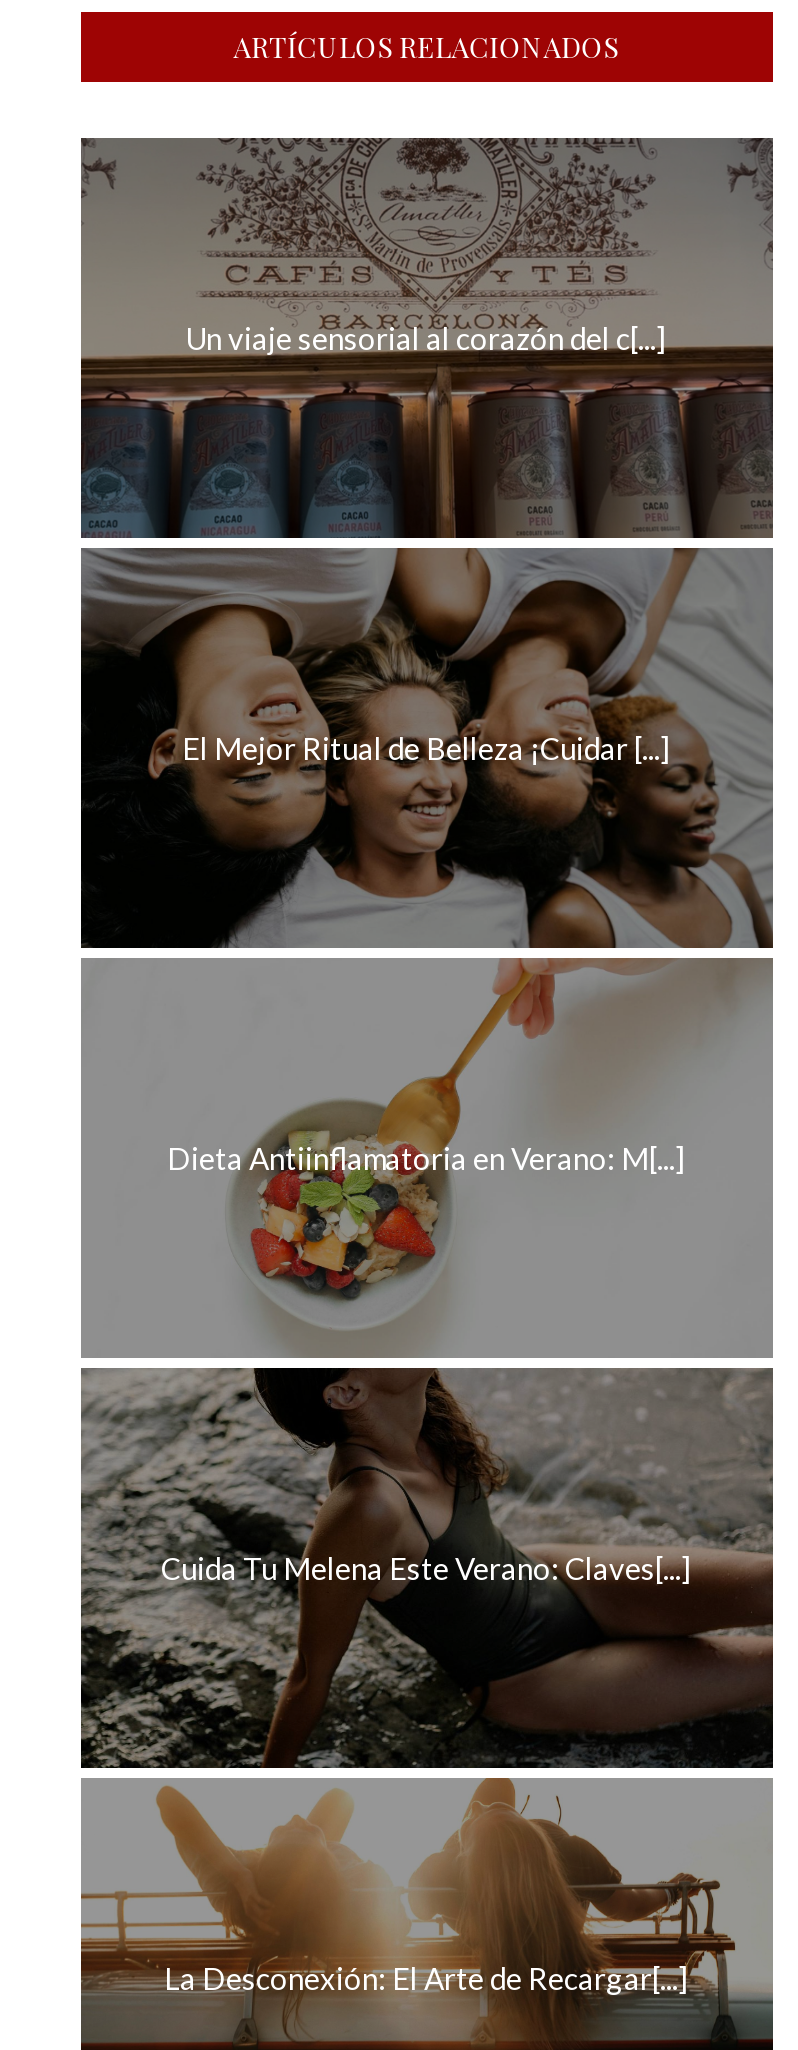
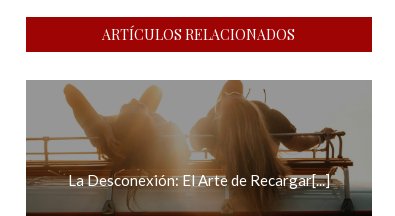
- [image]
- Un viaje sensorial al corazón del c[...]

- El Mejor Ritual de Belleza ¡Cuidar [...]

- Dieta Antiinflamatoria en Verano: M[...]

- Cuida Tu Melena Este Verano: Claves[...]
